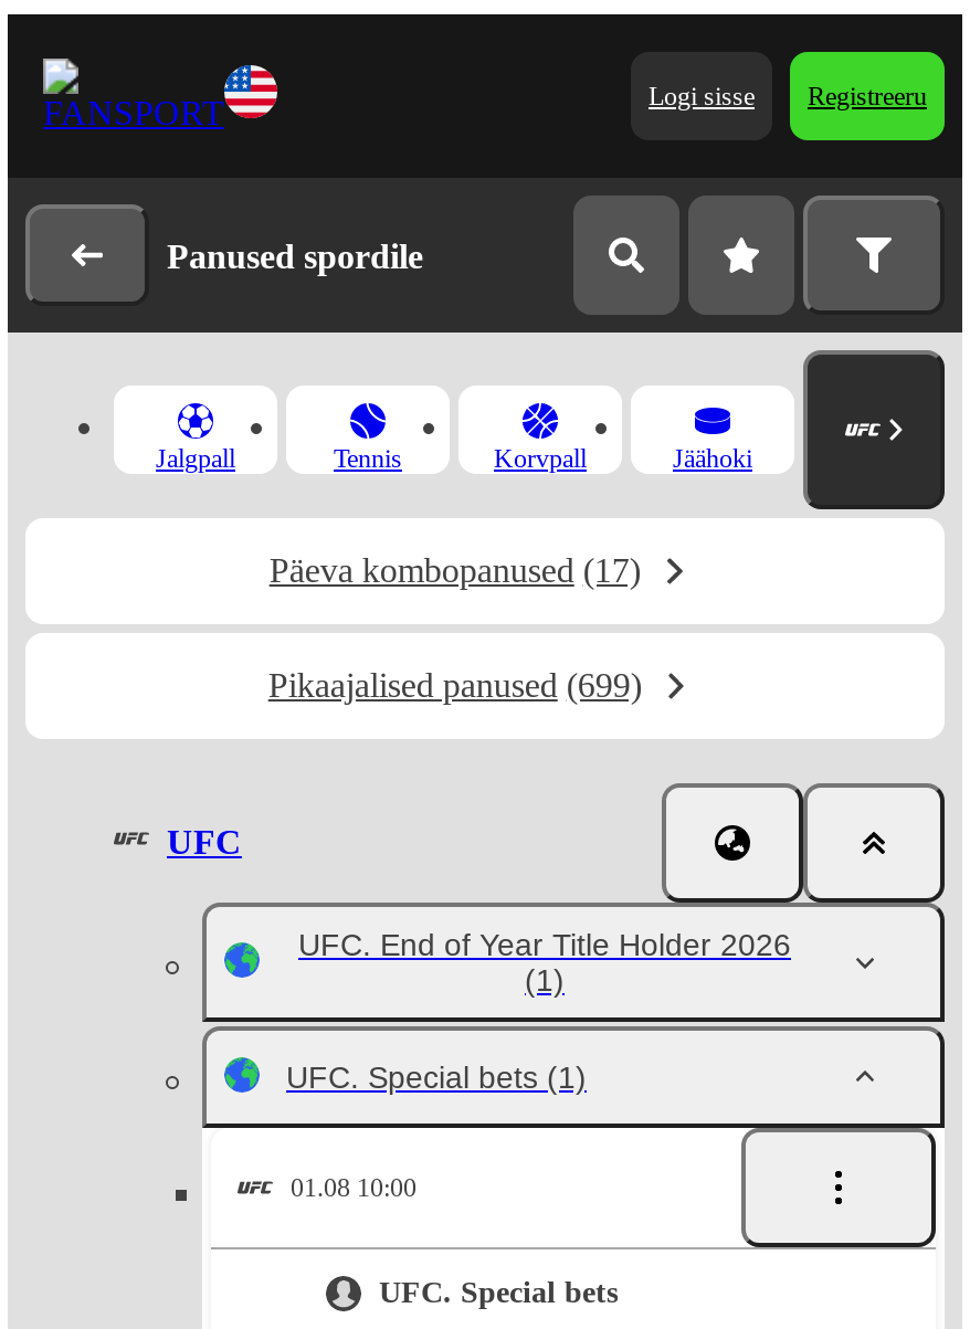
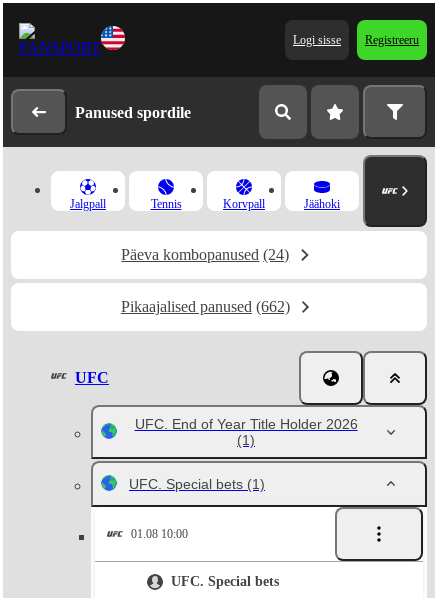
- Päeva kombopanused (17)
+ Päeva kombopanused (24)

- Pikaajalised panused (699)
+ Pikaajalised panused (662)
